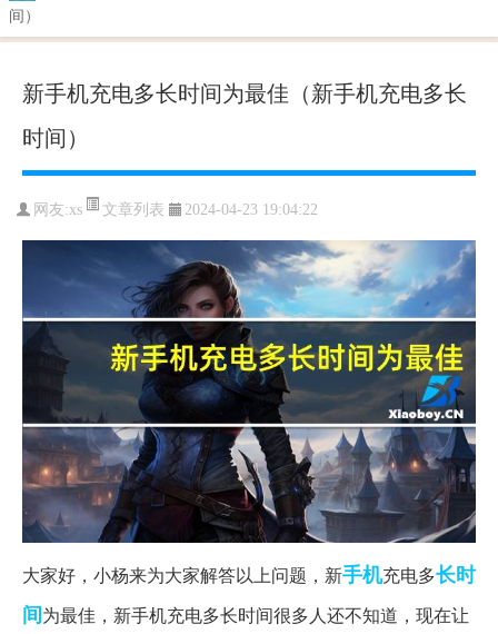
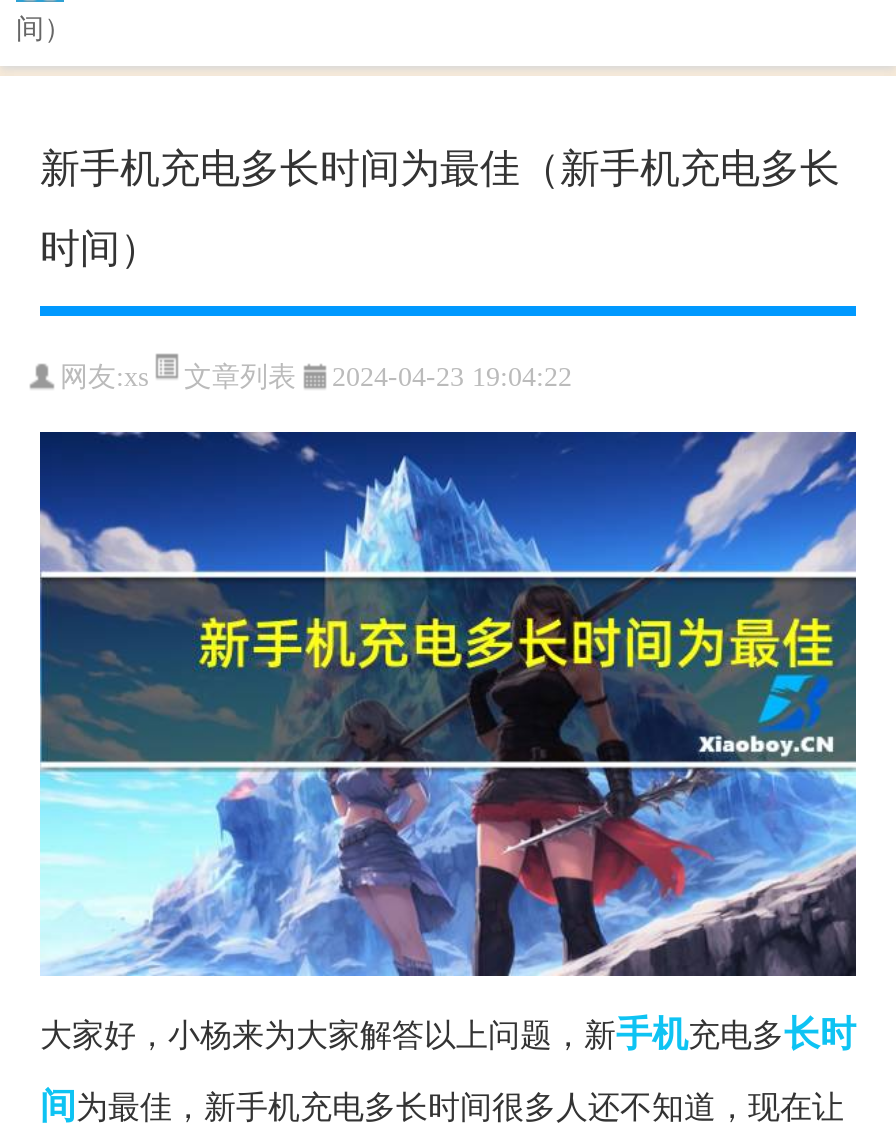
- [image]
+ [image]
